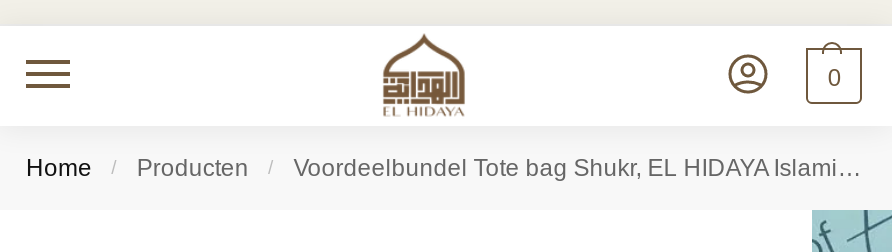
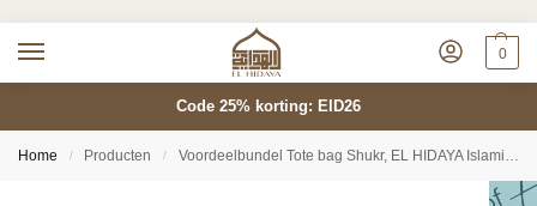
+ Code 25% korting: EID26
